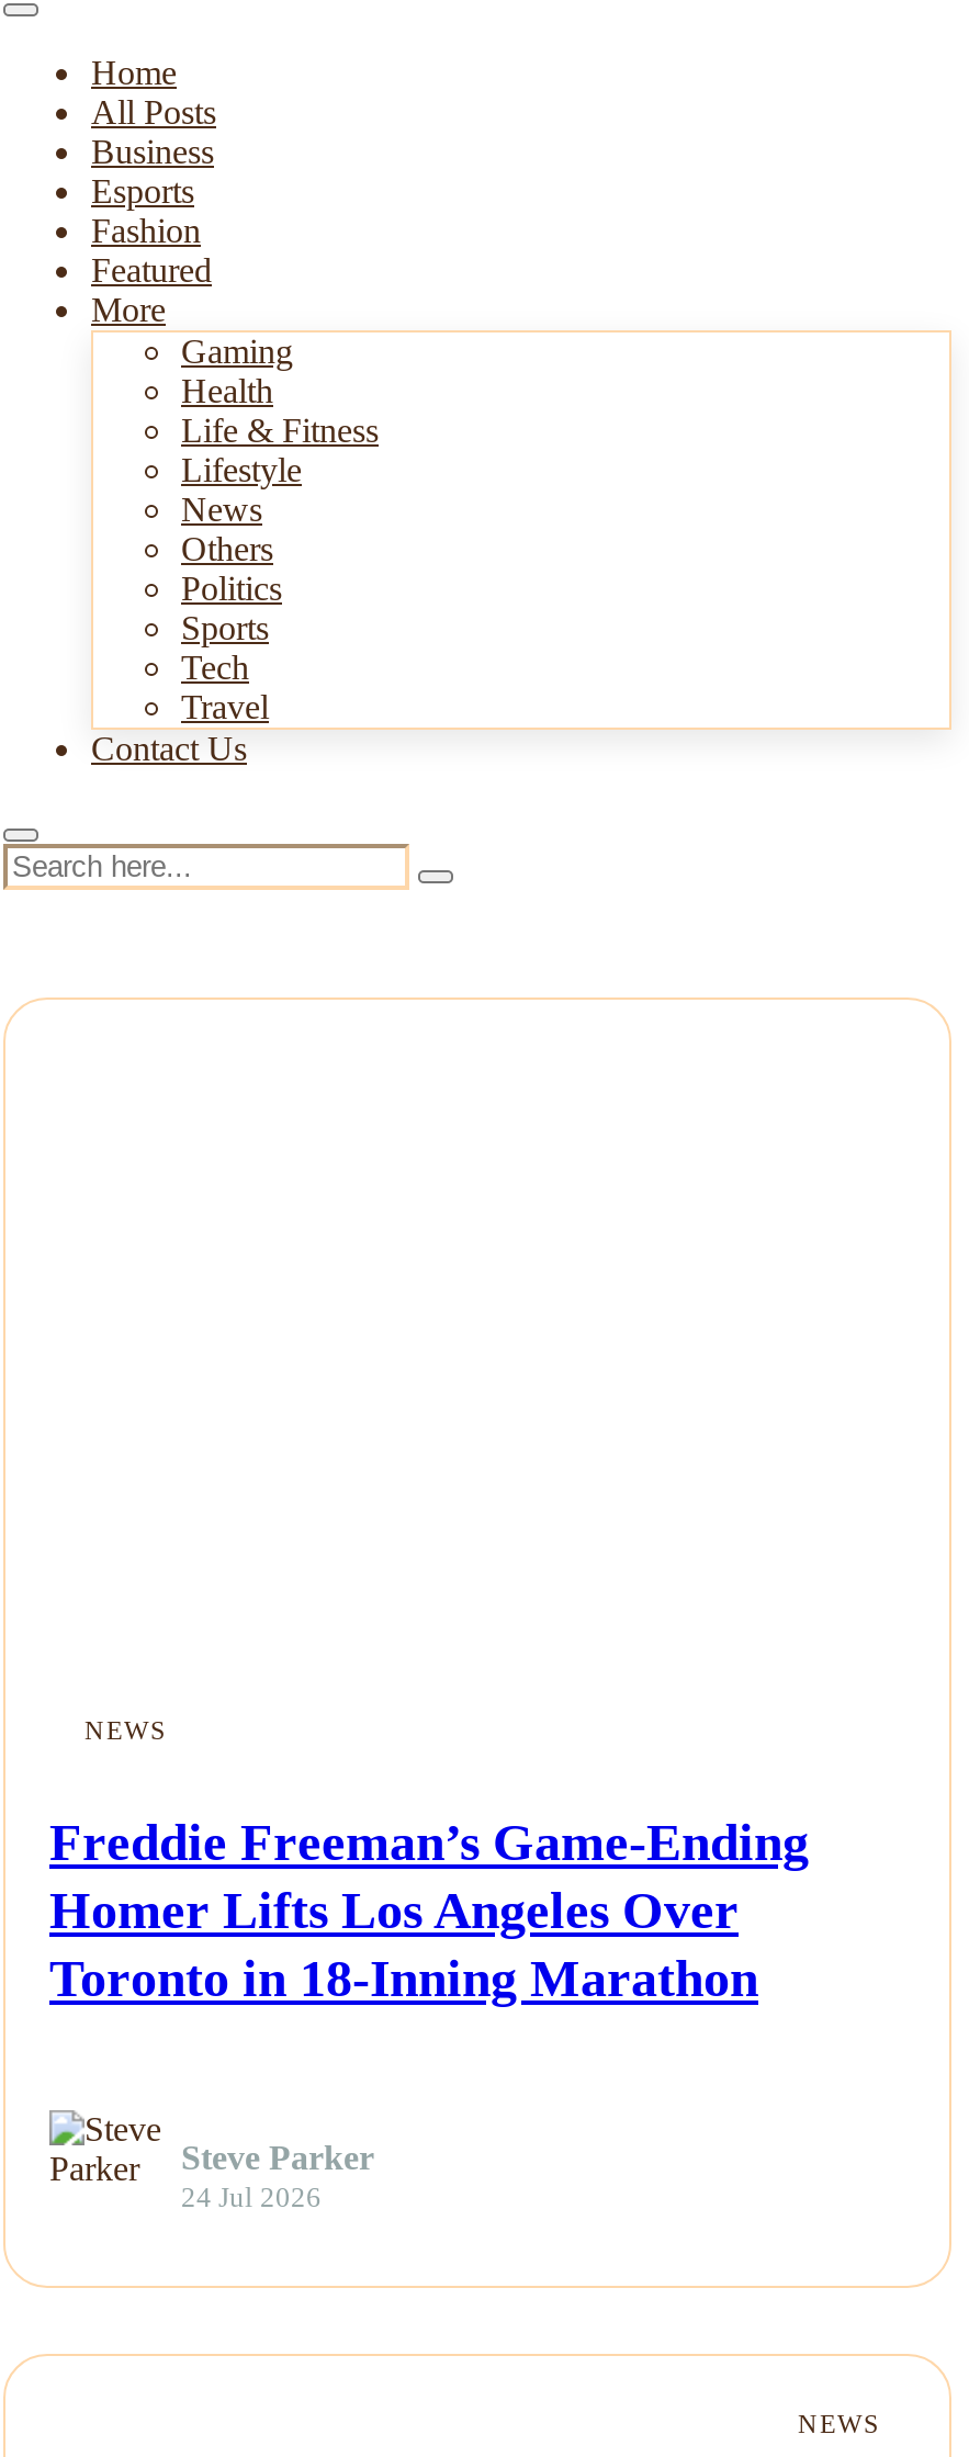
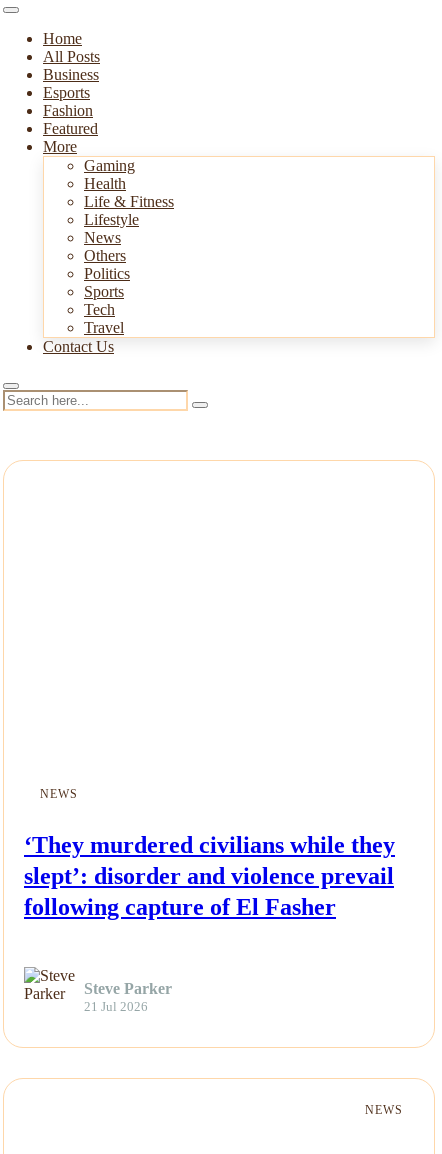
- Freddie Freeman’s Game-Ending
- Homer Lifts Los Angeles Over
- Toronto in 18-Inning Marathon
+ ‘They murdered civilians while they
+ slept’: disorder and violence prevail
+ following capture of El Fasher

- 24 Jul 2026
+ 21 Jul 2026
